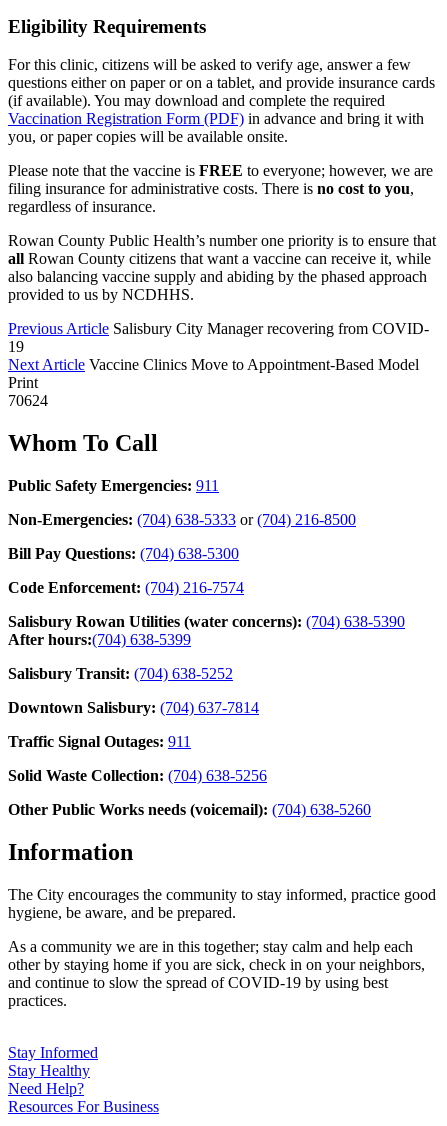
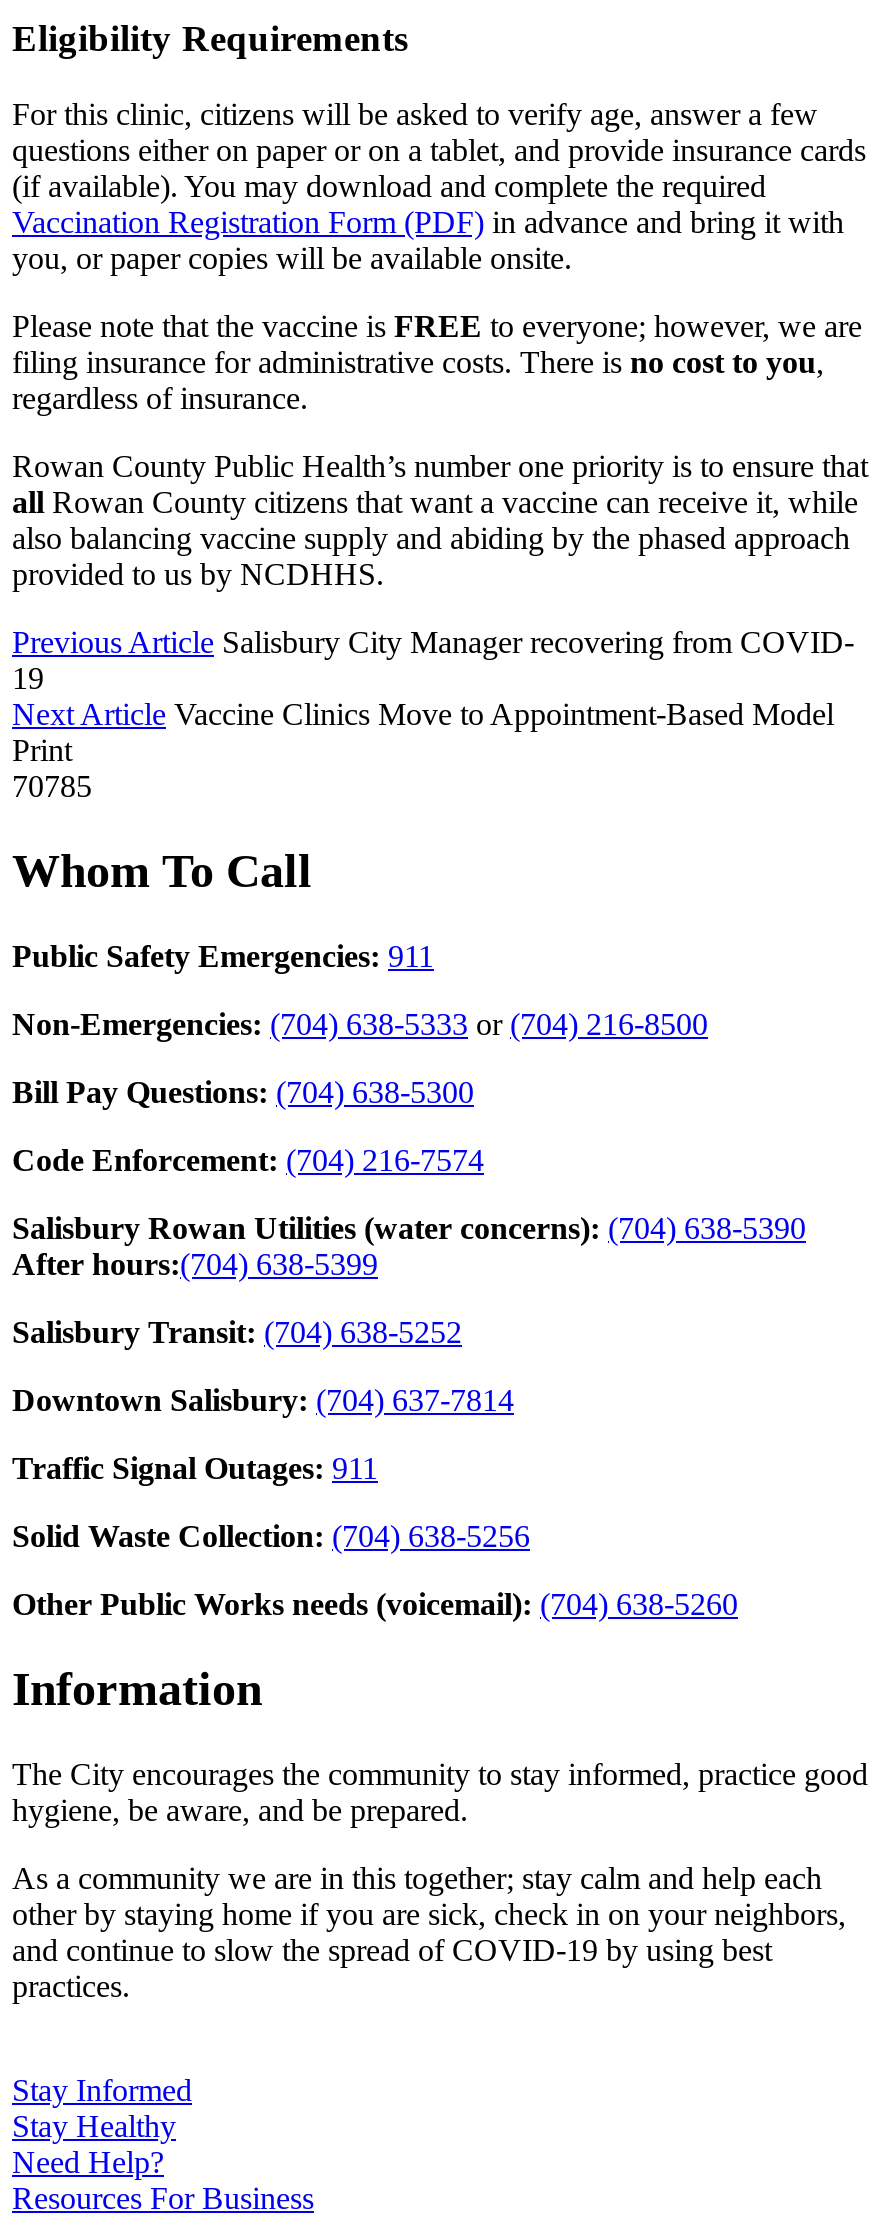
- 70624
+ 70785
